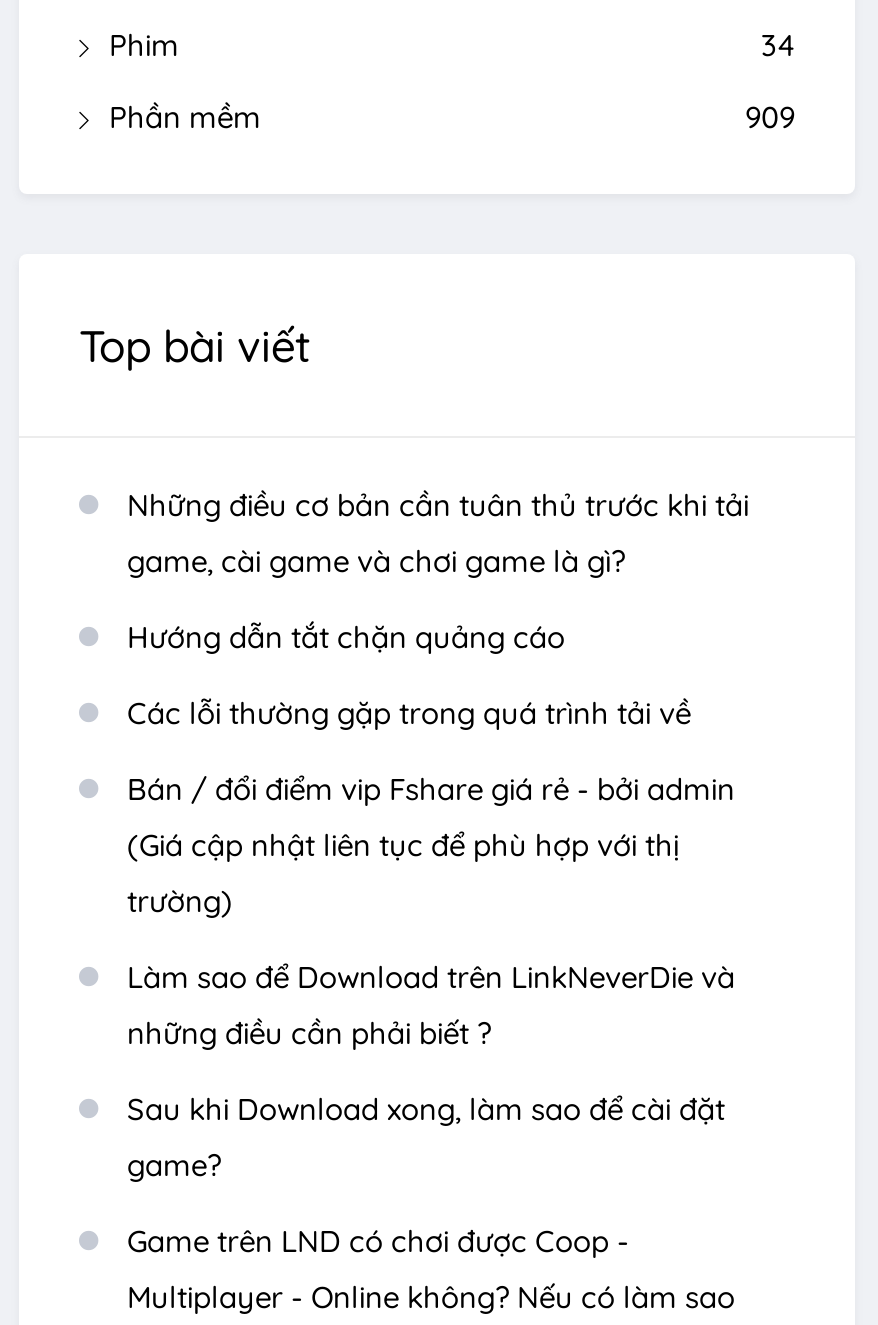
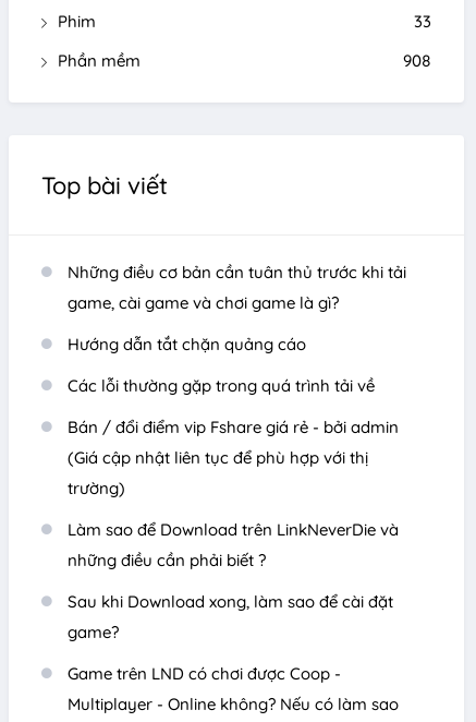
- 34
+ 33

- 909
+ 908
